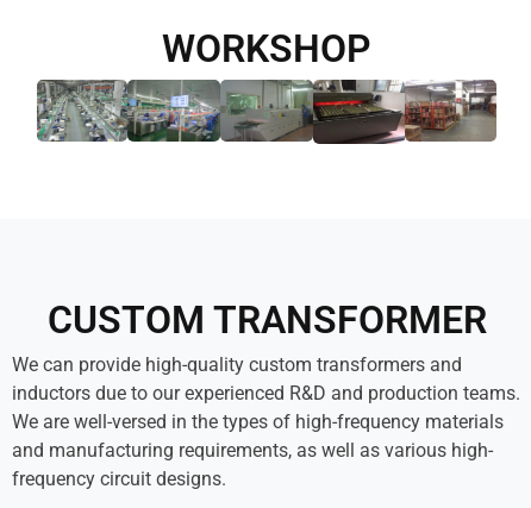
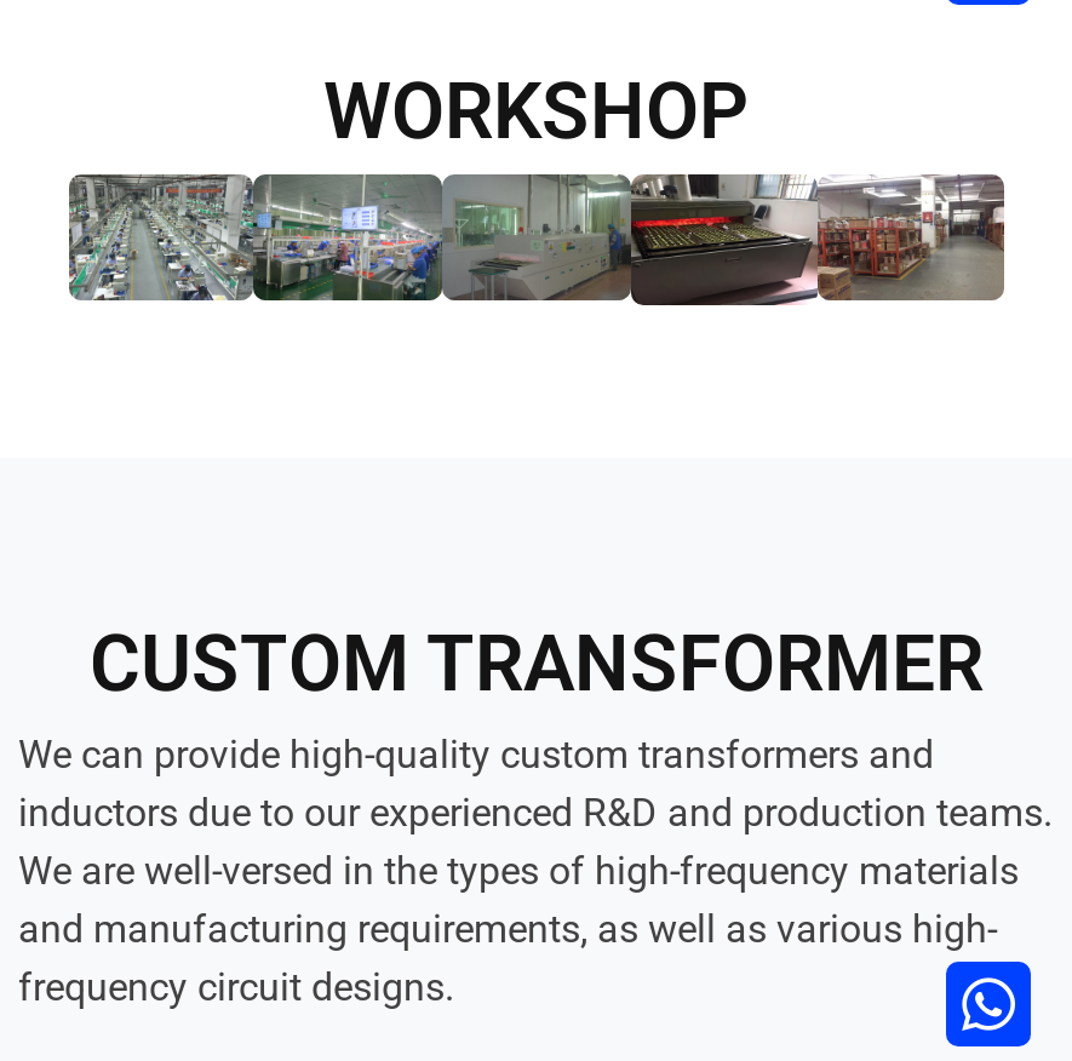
+ [image]
